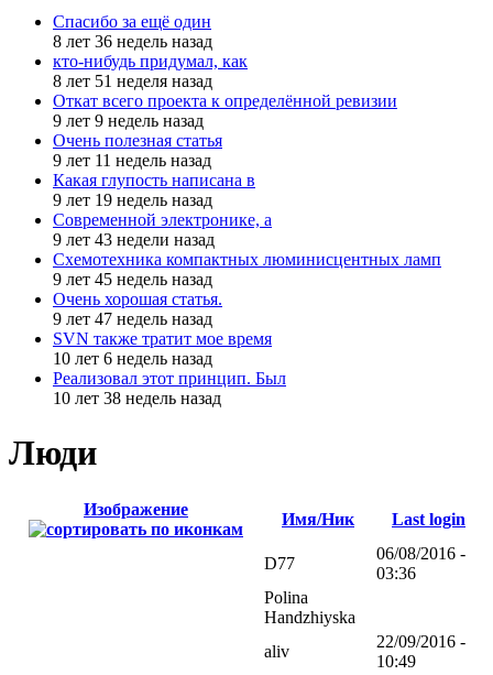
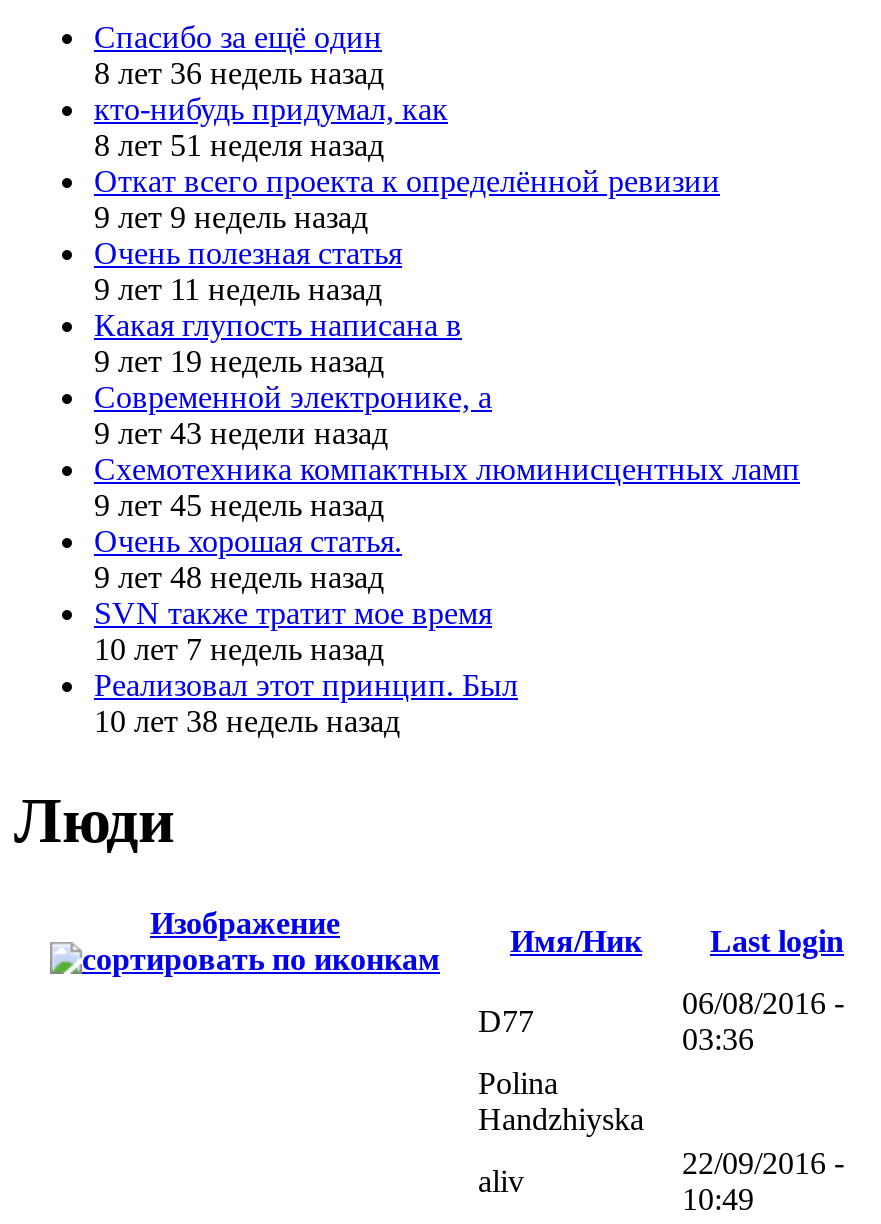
- 9 лет 47 недель назад
+ 9 лет 48 недель назад

- 10 лет 6 недель назад
+ 10 лет 7 недель назад
